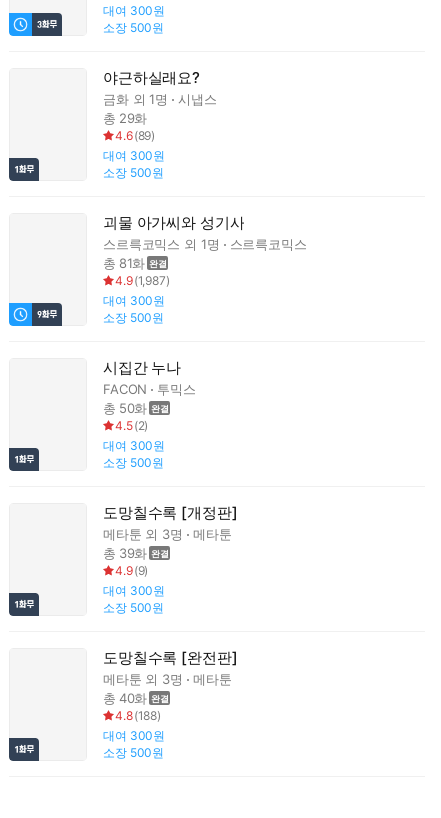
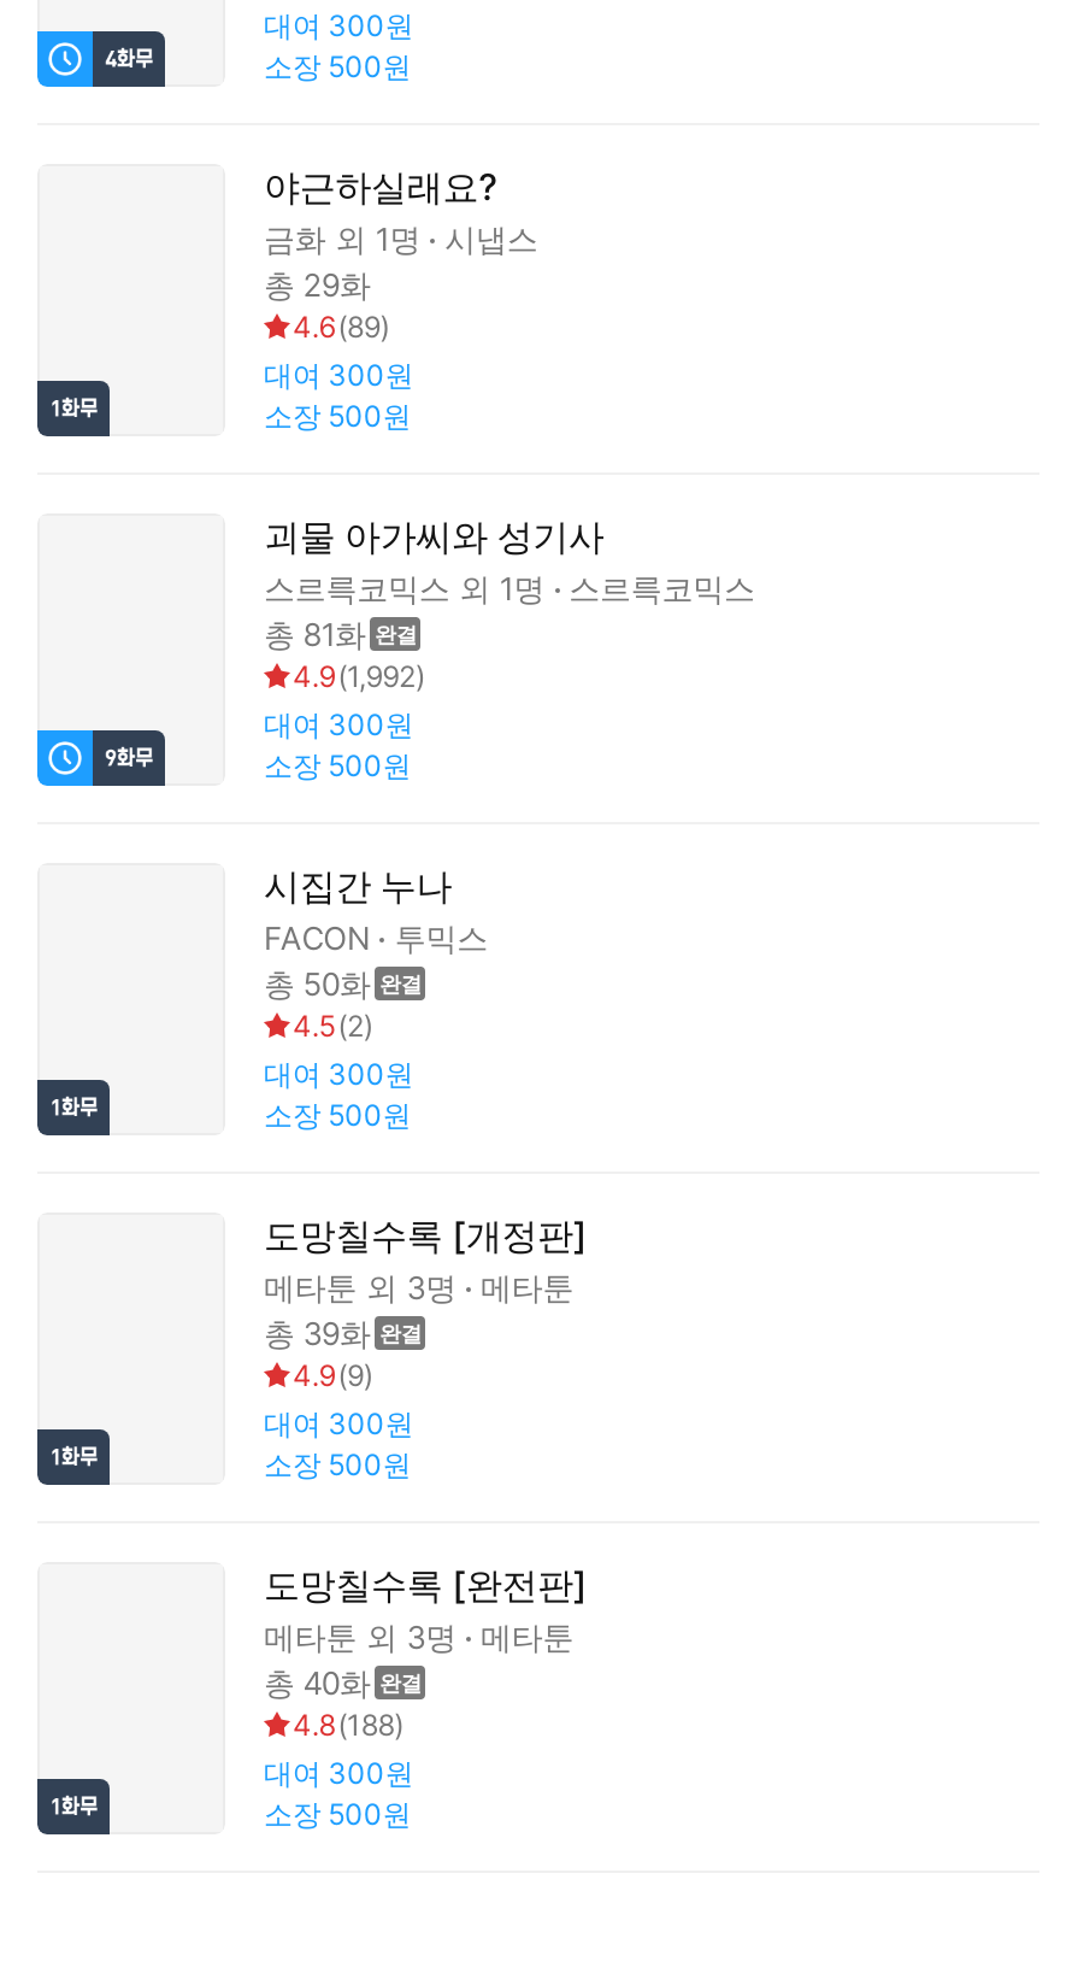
- 4.9(1,987)
+ 4.9(1,992)
